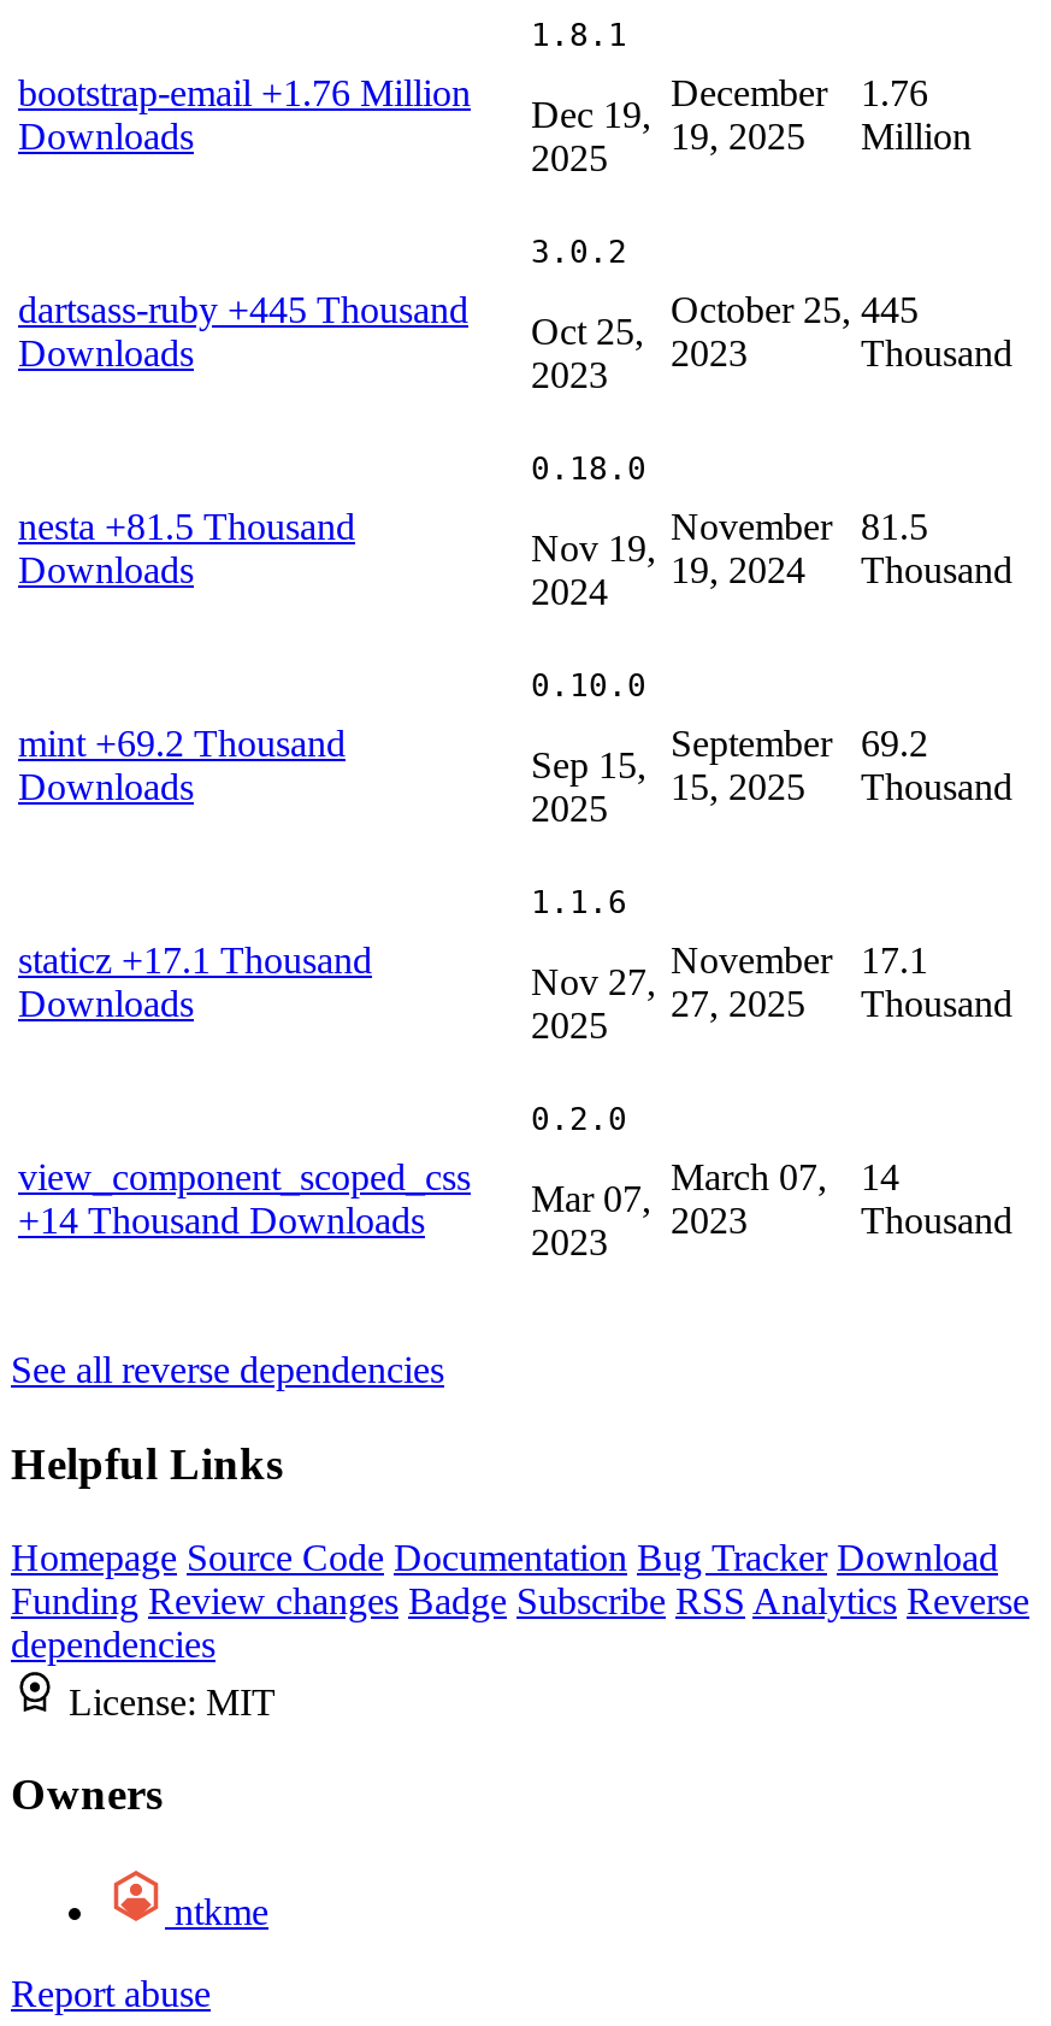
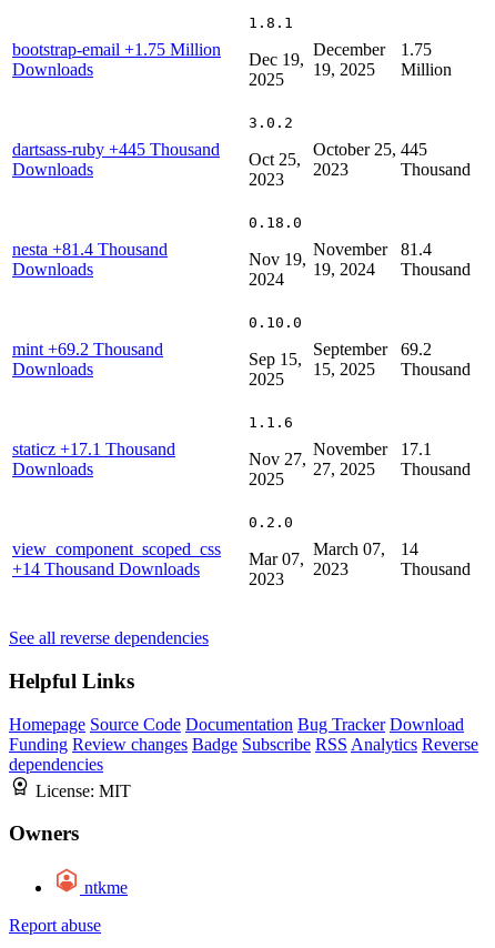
- bootstrap-email +1.76 Million
+ bootstrap-email +1.75 Million

- December 1.76
+ December 1.75

- nesta +81.5 Thousand
+ nesta +81.4 Thousand

- November 81.5
+ November 81.4
